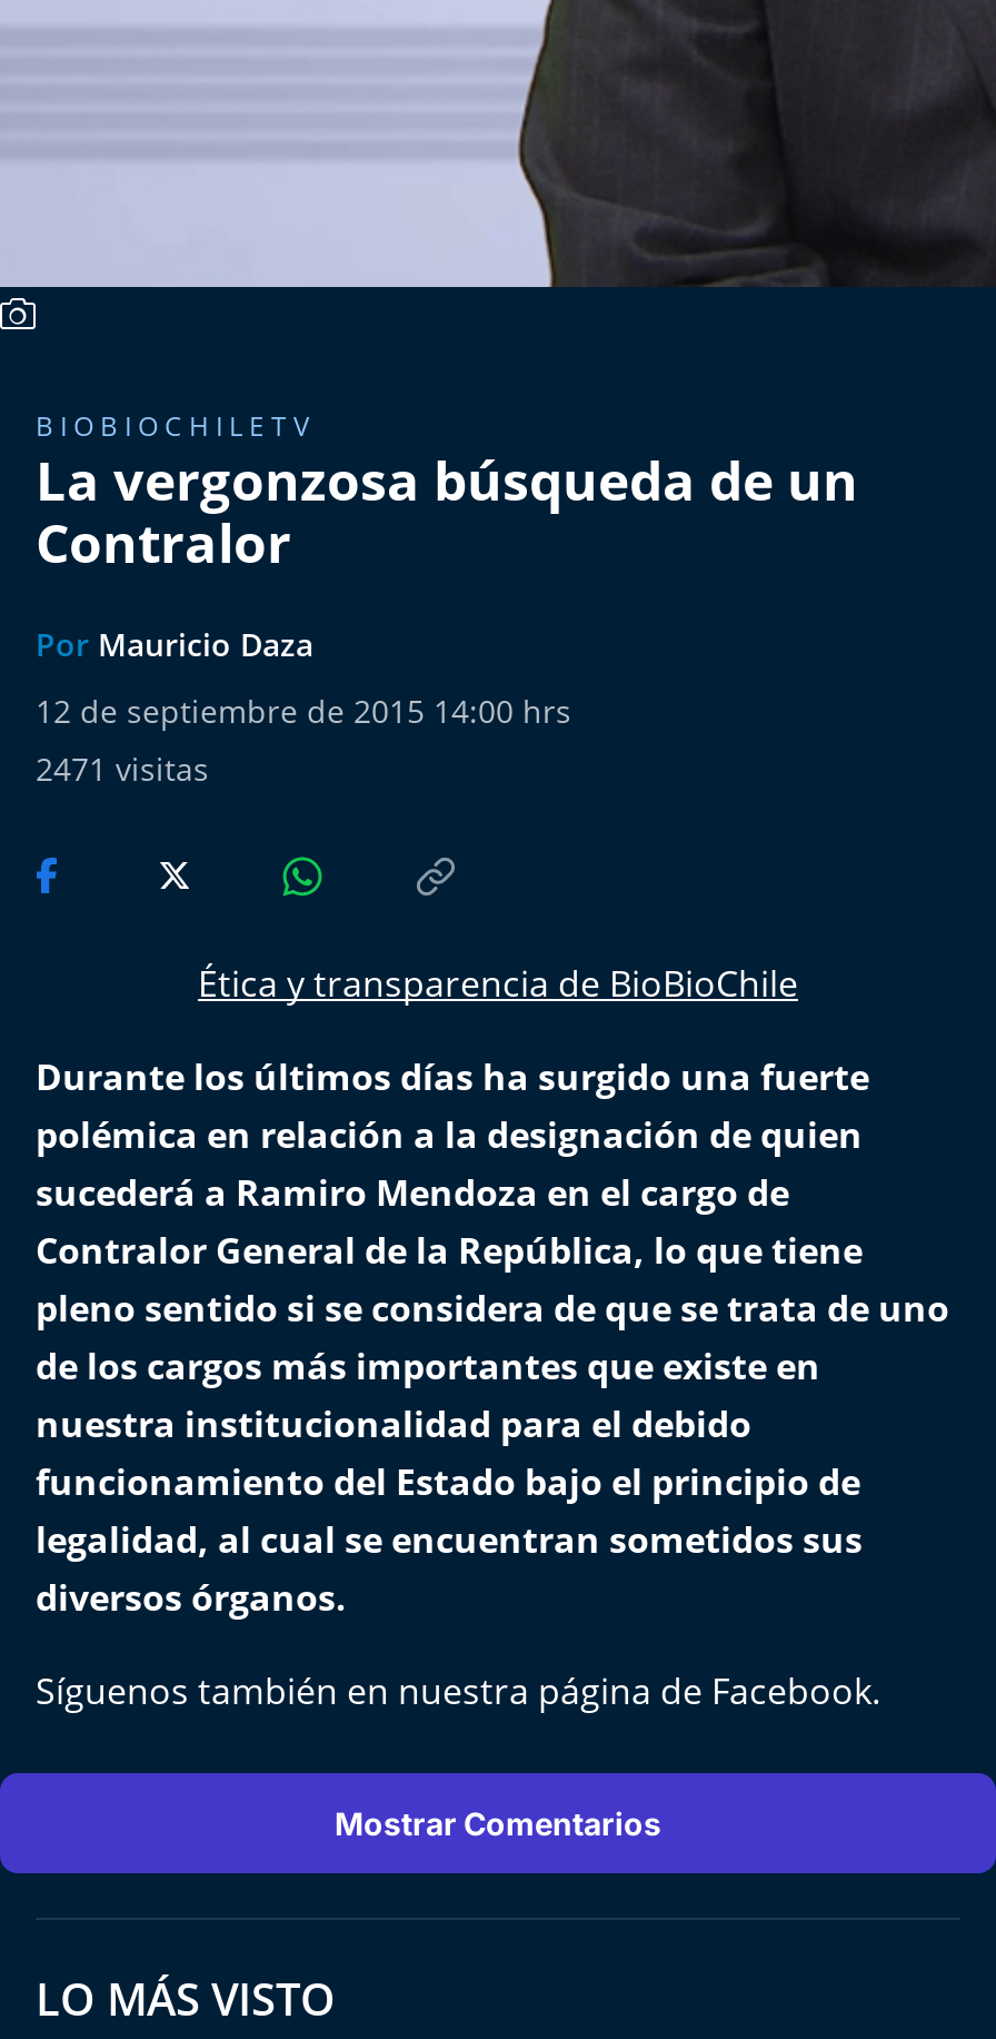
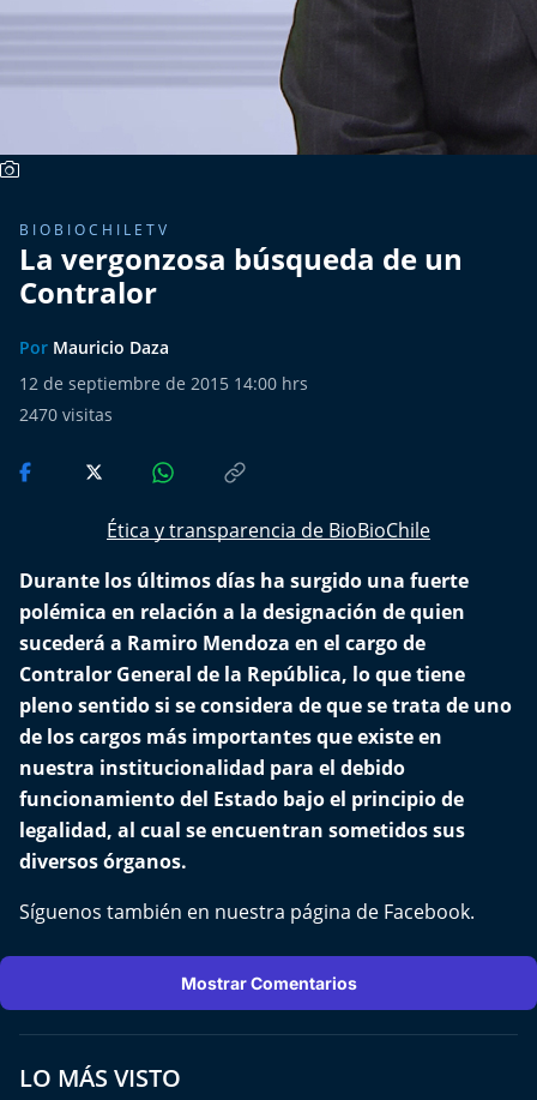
- 2471 visitas
+ 2470 visitas
